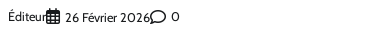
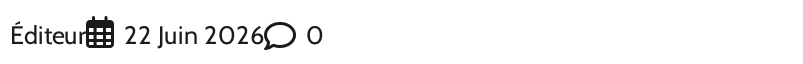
- 26 Février 2026
+ 22 Juin 2026
